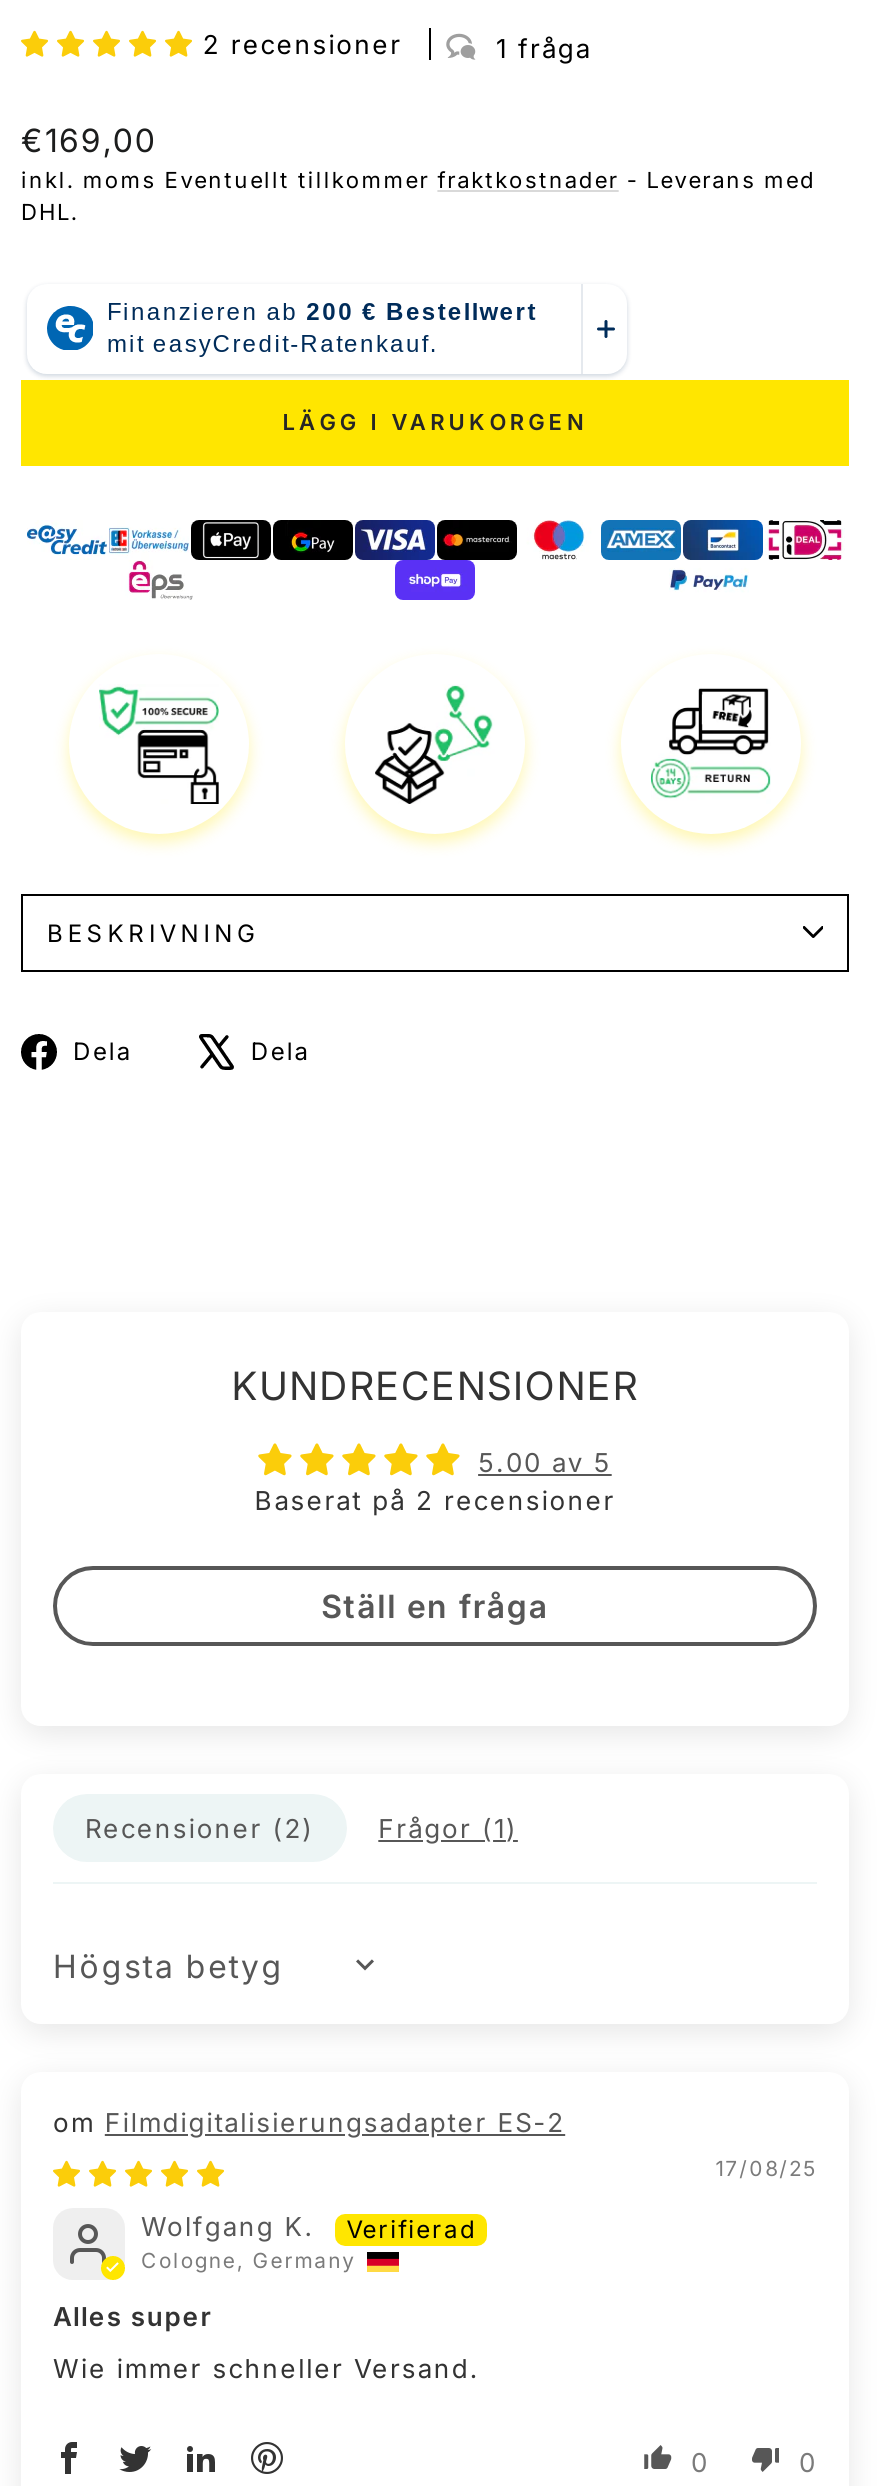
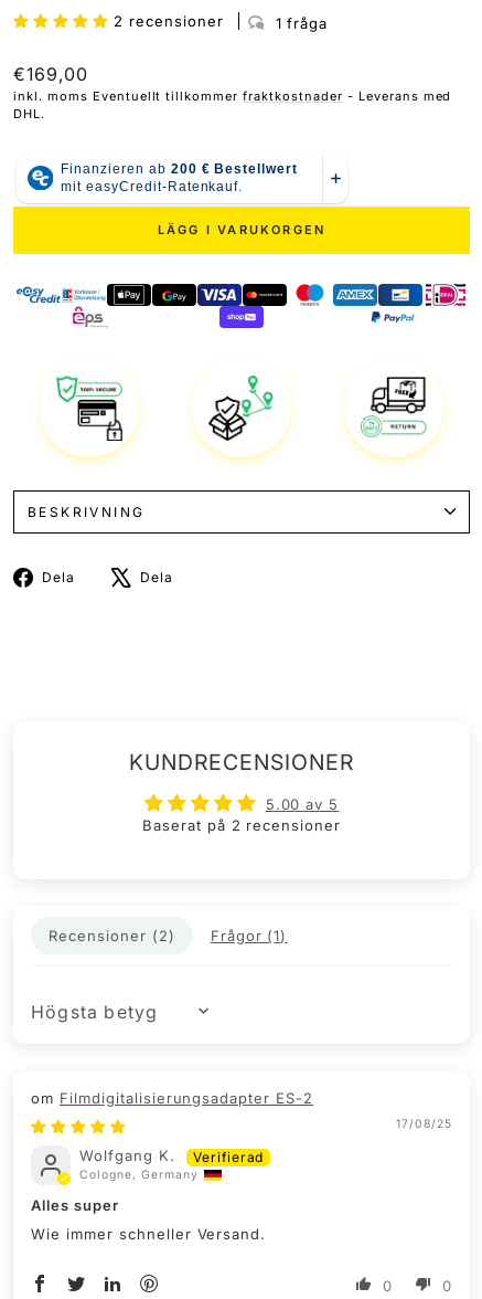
- Ställ en fråga
